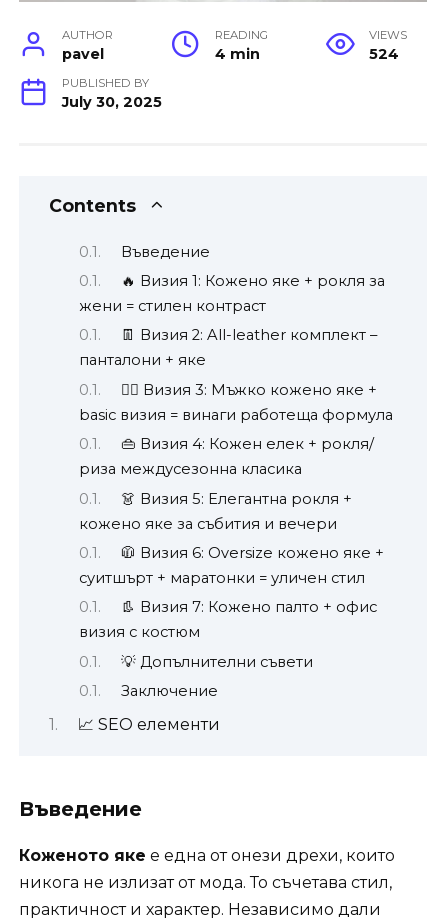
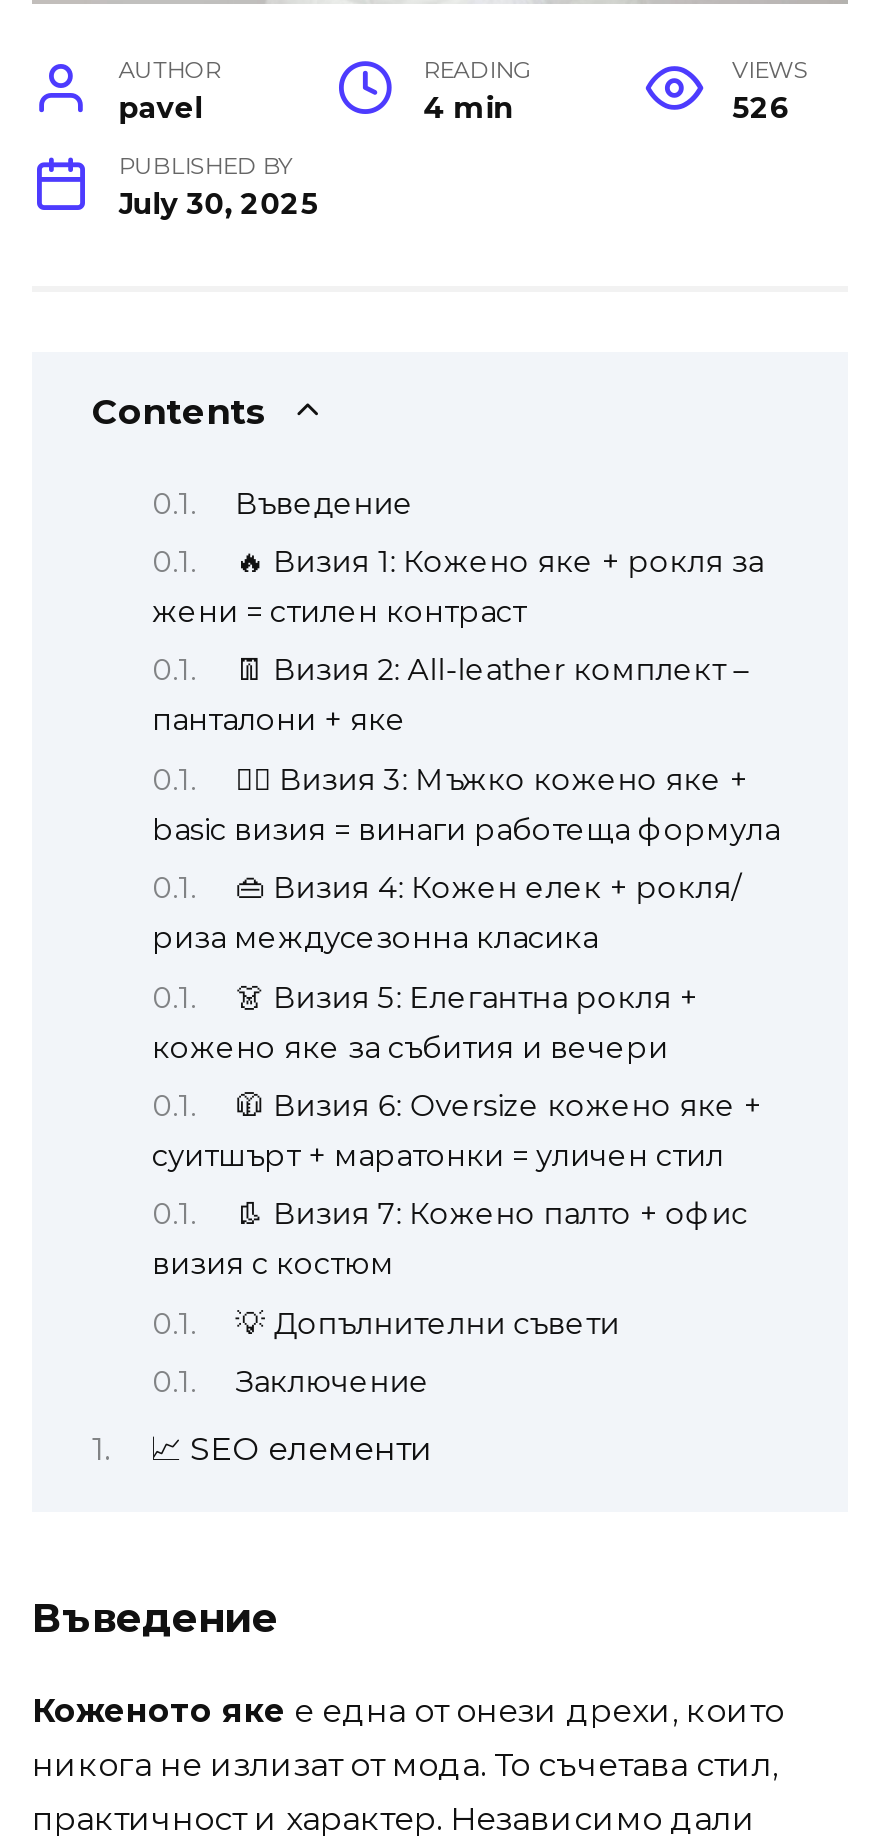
- 524
+ 526
